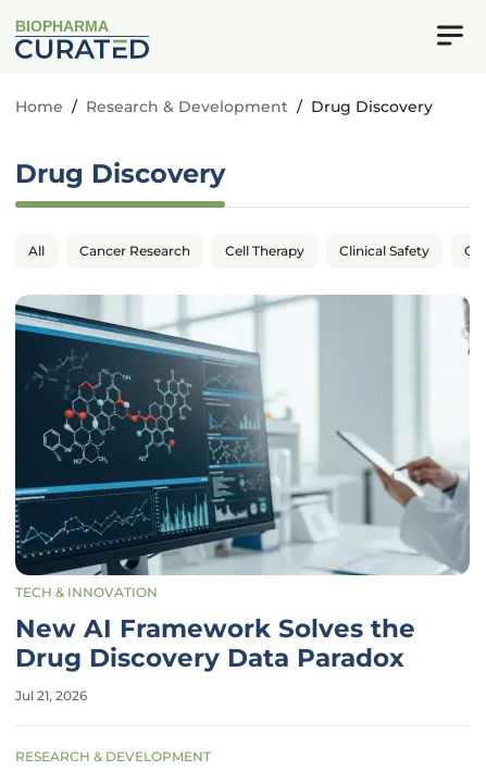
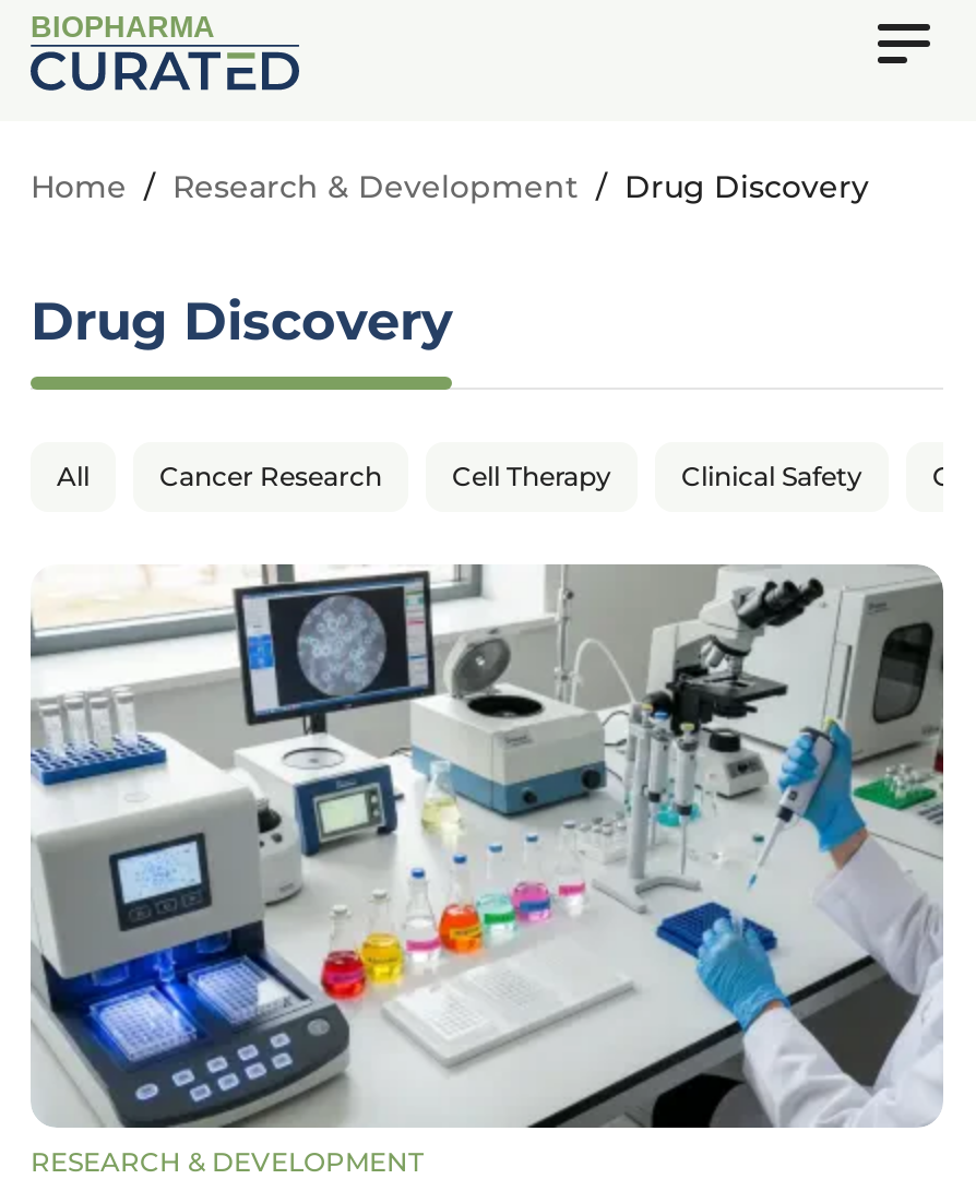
- [image]
+ [image]

- TECH & INNOVATION
- New AI Framework Solves the
- Drug Discovery Data Paradox
- Jul 21, 2026
